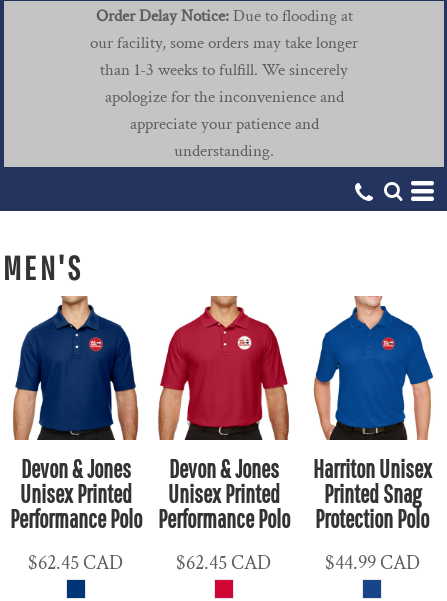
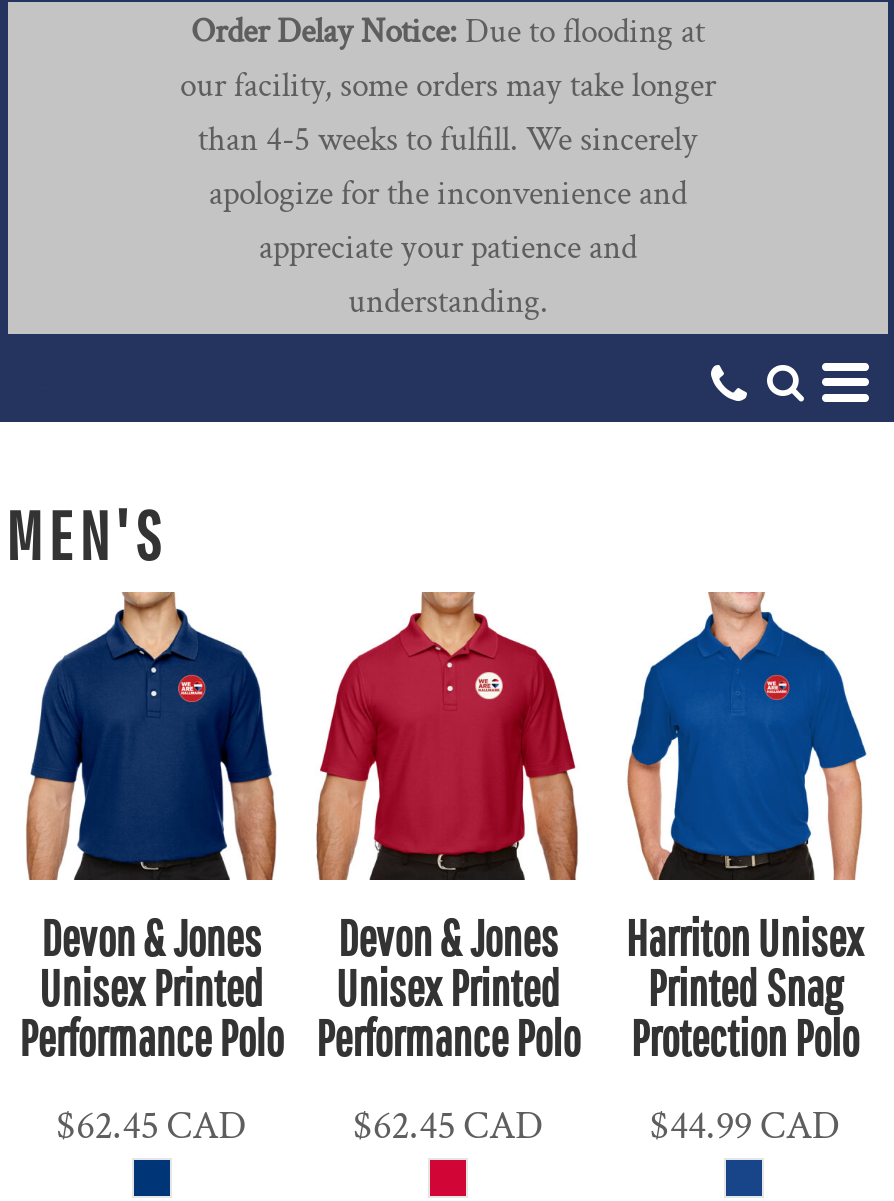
- than 1-3 weeks to fulfill. We sincerely
+ than 4-5 weeks to fulfill. We sincerely
